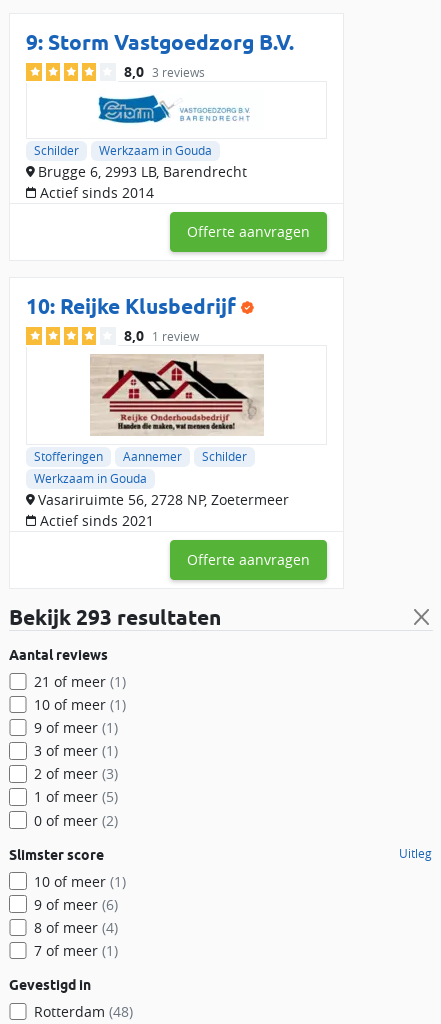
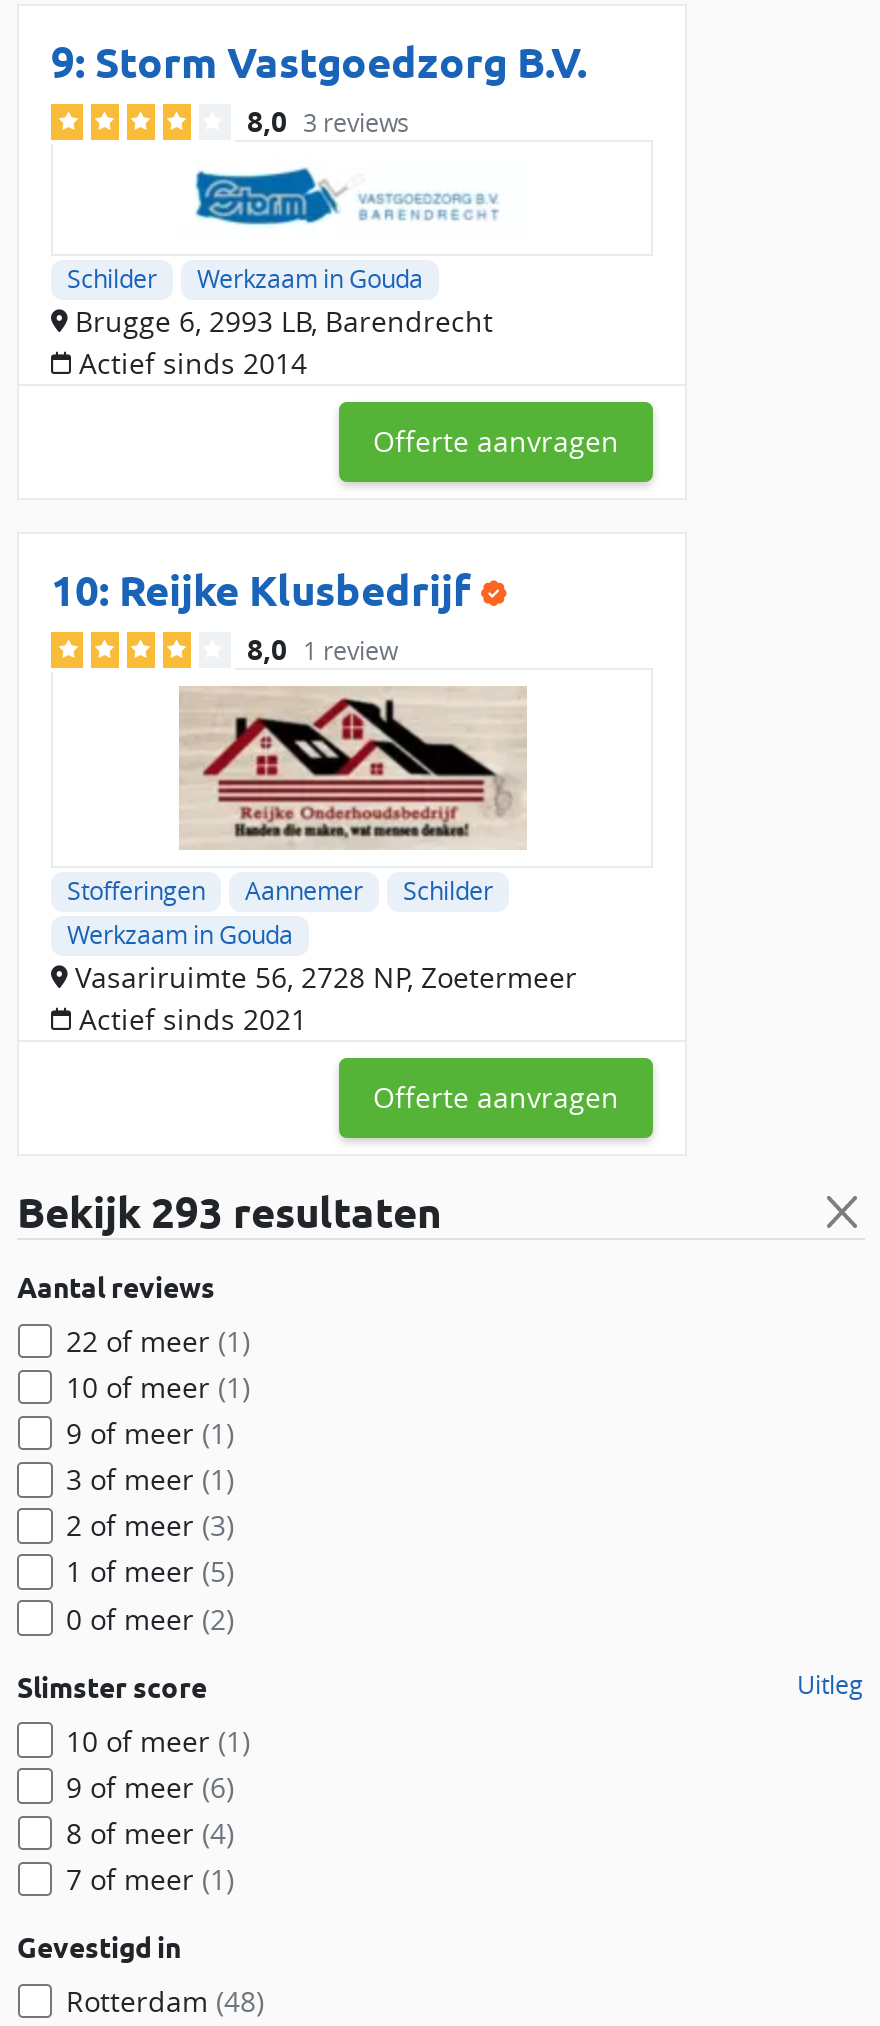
- 21 of meer (1)
+ 22 of meer (1)
